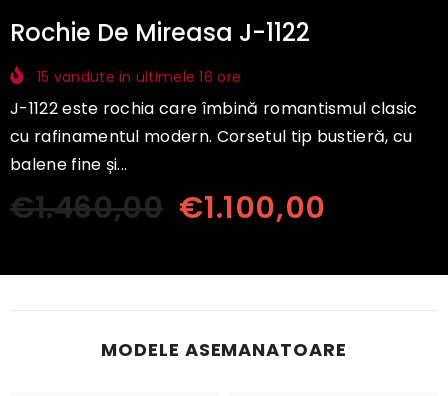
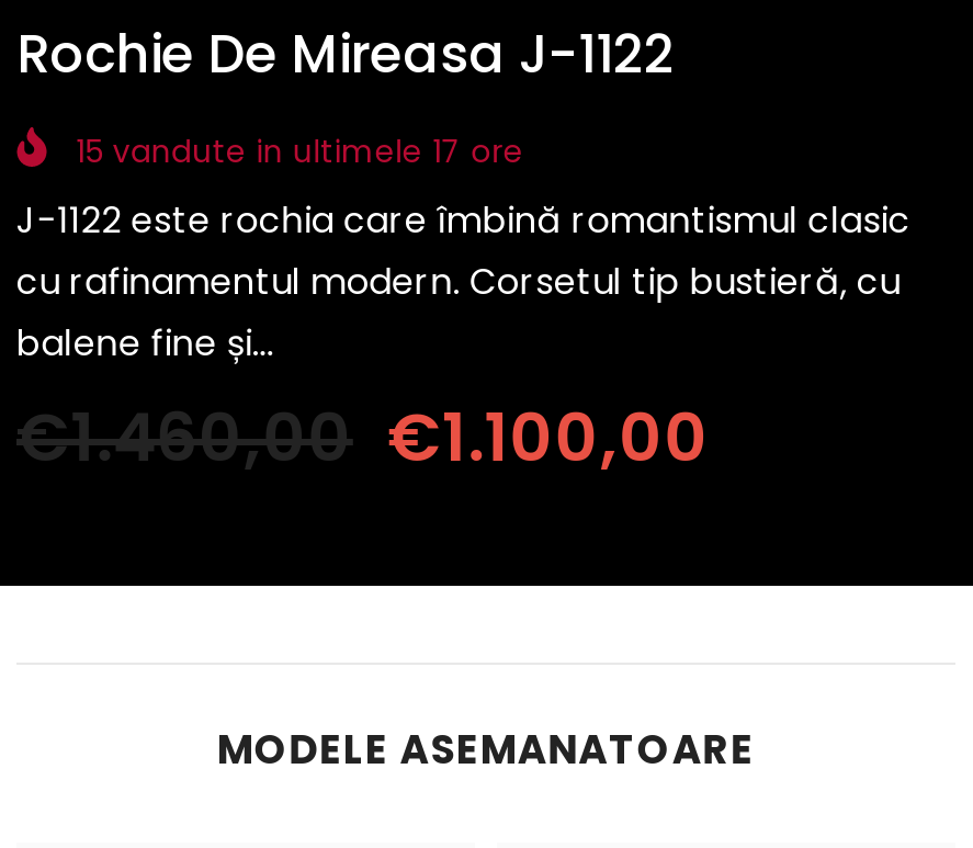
- 15 vandute in ultimele 16 ore
+ 15 vandute in ultimele 17 ore
